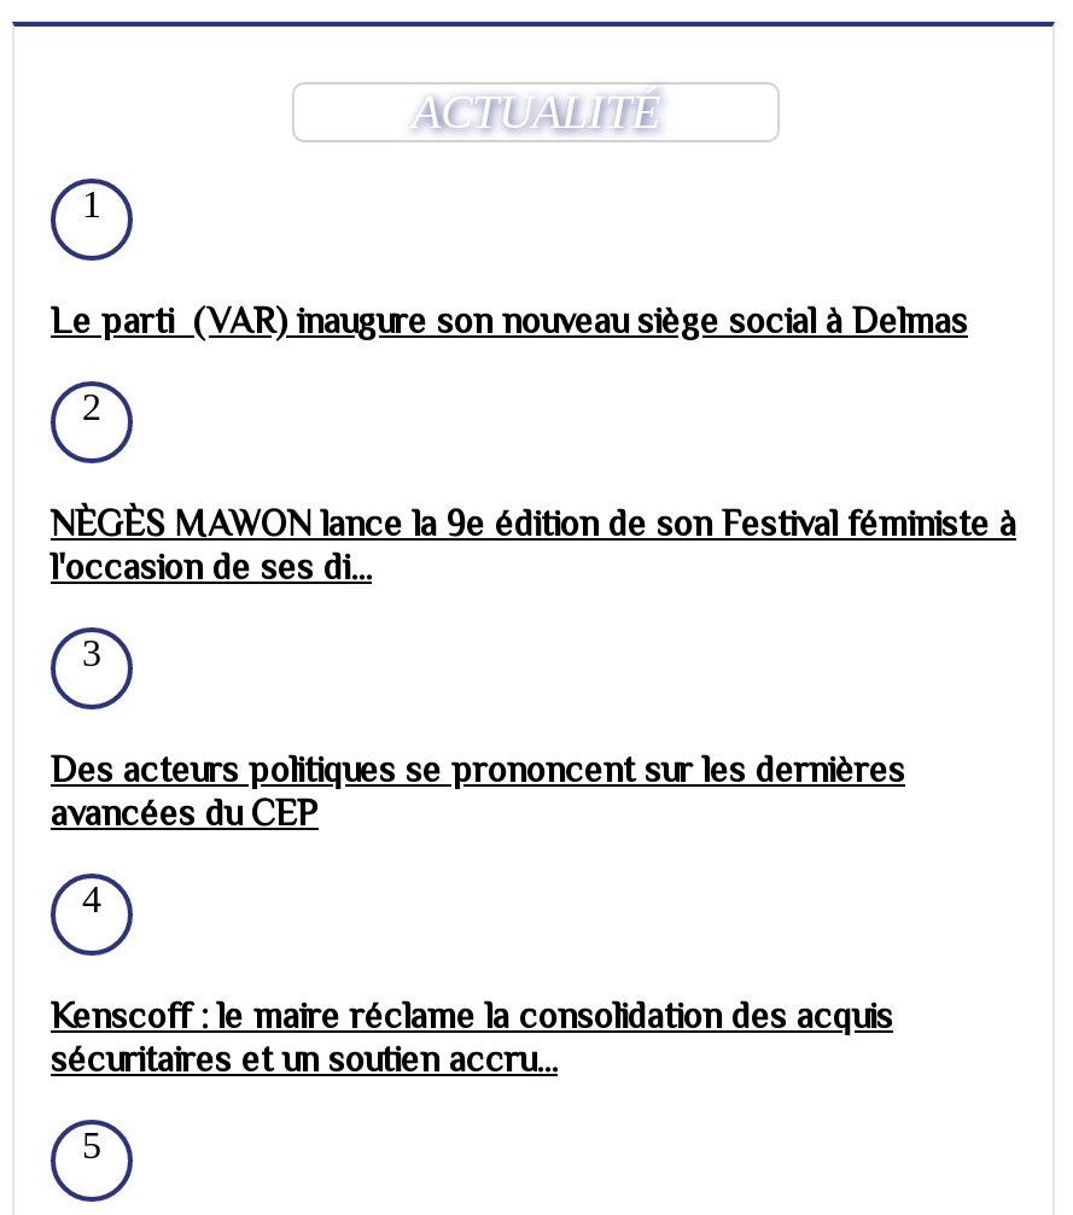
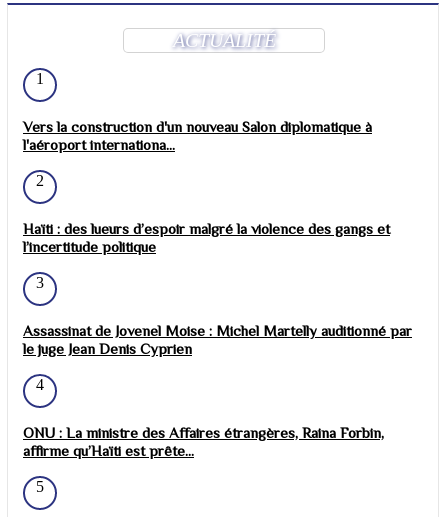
- Le parti (VAR) inaugure son nouveau siège social à Delmas
+ Vers la construction d'un nouveau Salon diplomatique à
+ l'aéroport internationa...

- NÈGÈS MAWON lance la 9e édition de son Festival féministe à
- l'occasion de ses di...
+ Haïti : des lueurs d’espoir malgré la violence des gangs et
+ l’incertitude politique

- Des acteurs politiques se prononcent sur les dernières
- avancées du CEP
+ Assassinat de Jovenel Moise : Michel Martelly auditionné par
+ le juge Jean Denis Cyprien

- Kenscoff : le maire réclame la consolidation des acquis
- sécuritaires et un soutien accru...
+ ONU : La ministre des Affaires étrangères, Raina Forbin,
+ affirme qu’Haïti est prête...
